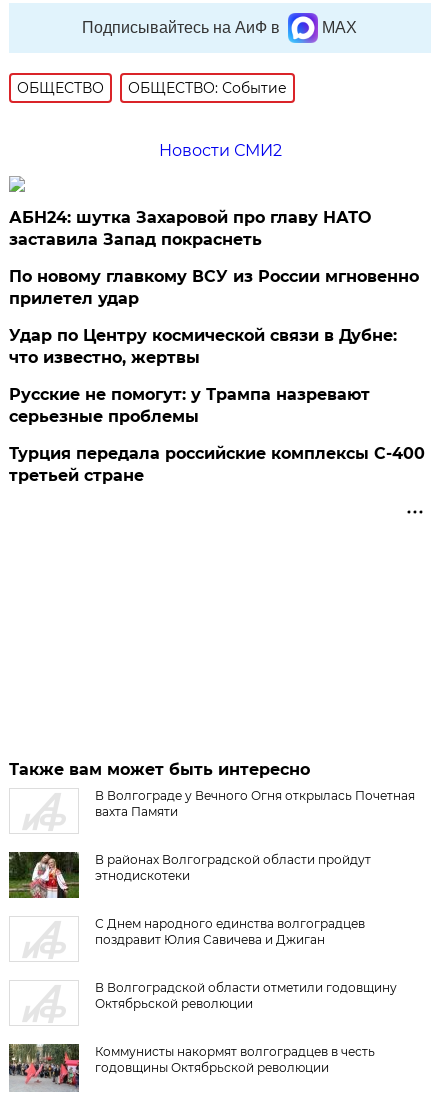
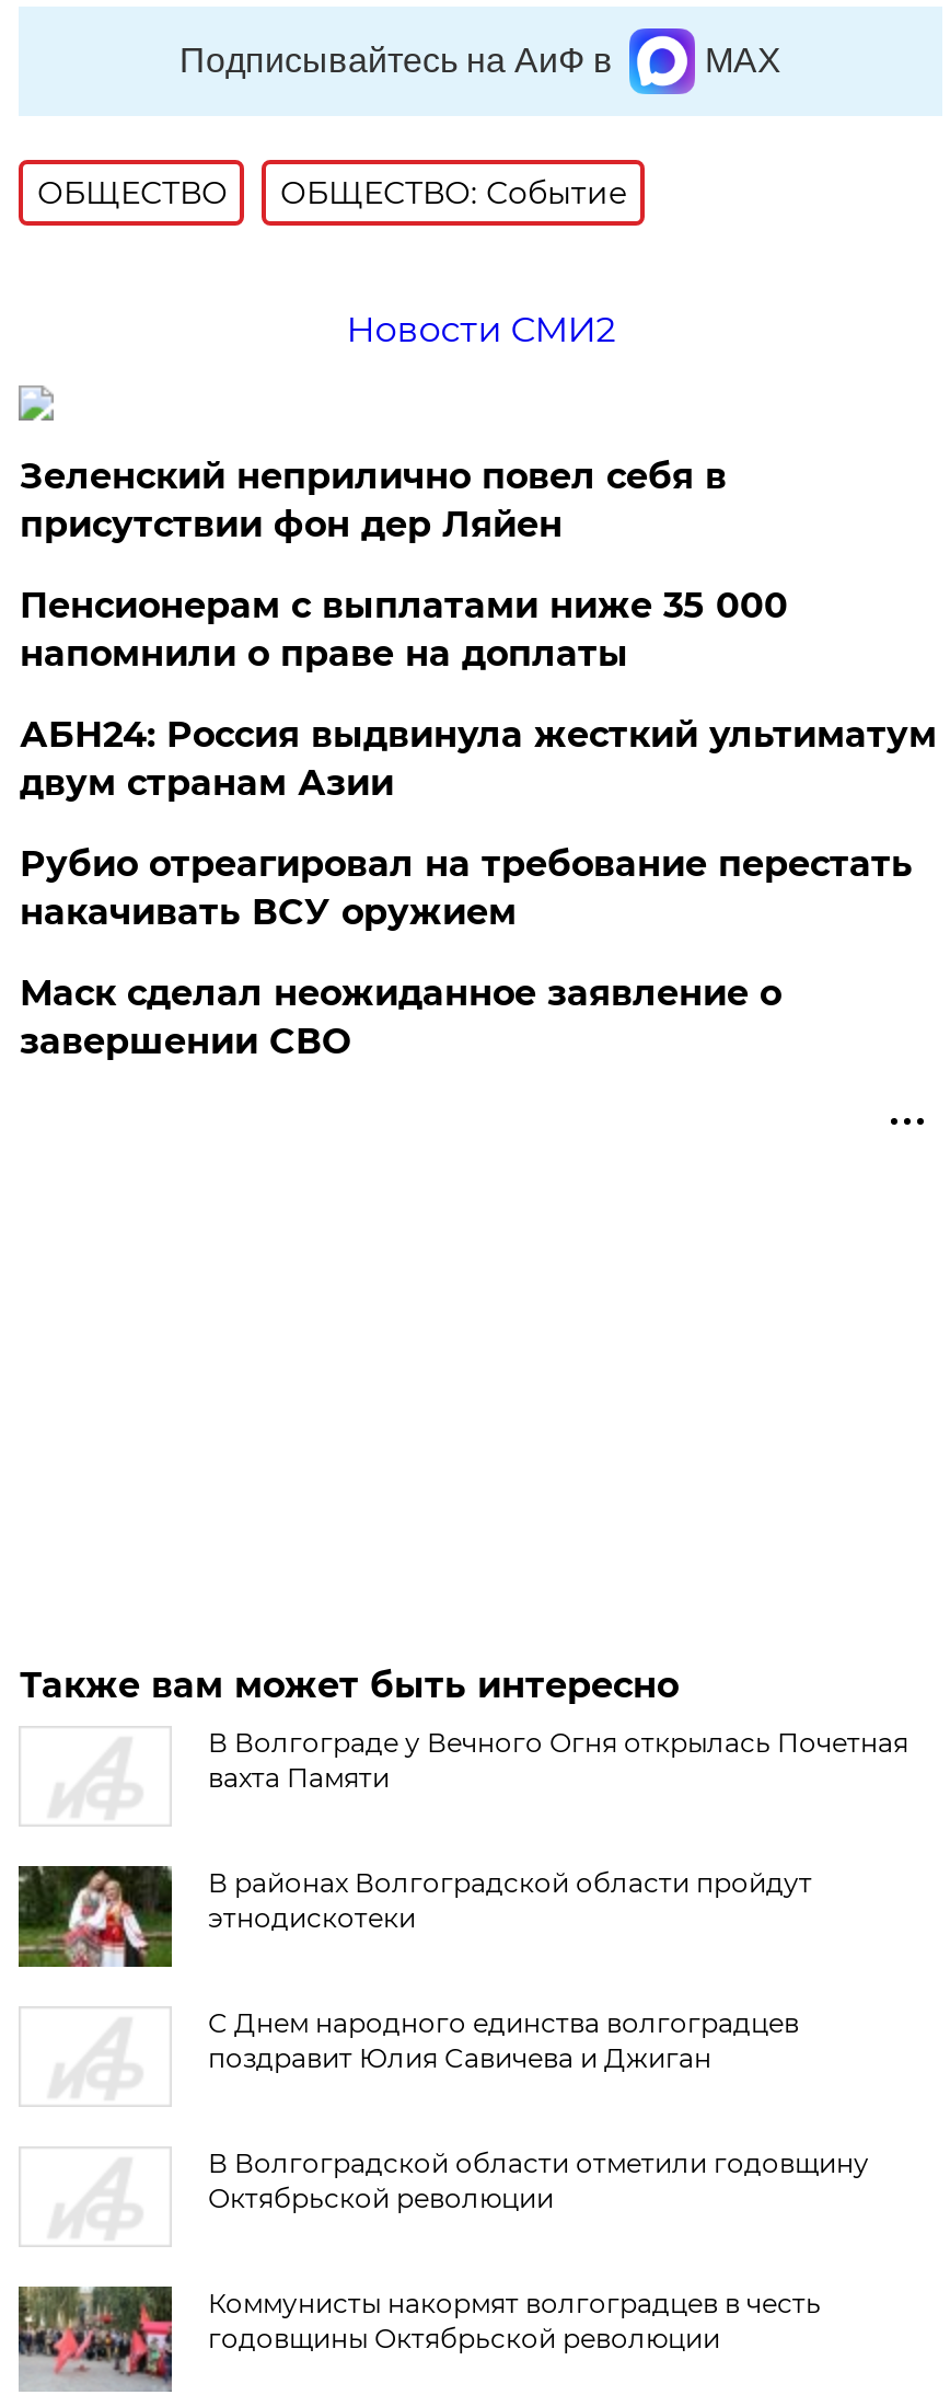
- АБН24: шутка Захаровой про главу НАТО
- заставила Запад покраснеть
+ Зеленский неприлично повел cебя в
+ присутствии фон дер Ляйен

- По новому главкому ВСУ из России мгновенно
- прилетел удар
+ Пенсионерам с выплатами ниже 35 000
+ напомнили о праве на доплаты

- Удар по Центру космической связи в Дубне:
- что известно, жертвы
+ АБН24: Россия выдвинула жесткий ультиматум
+ двум странам Азии

- Русские не помогут: у Трампа назревают
- серьезные проблемы
+ Рубио отреагировал на требование перестать
+ накачивать ВСУ оружием

- Турция передала российские комплексы С-400
- третьей стране
+ Маск сделал неожиданное заявление о
+ завершении СВО
